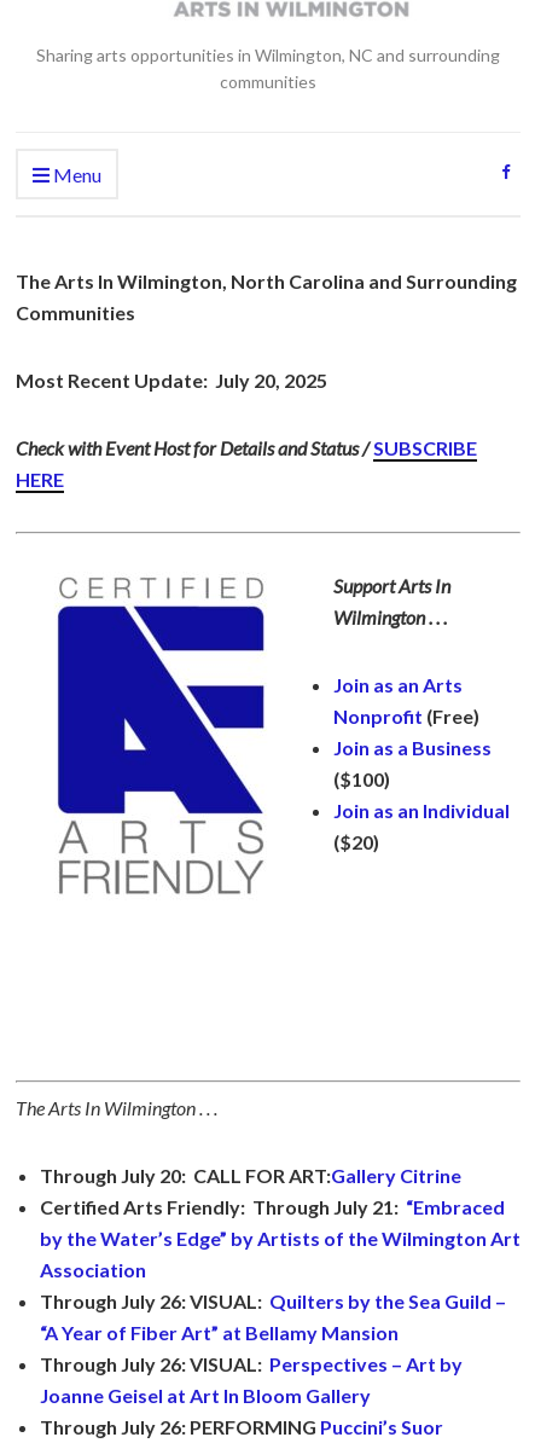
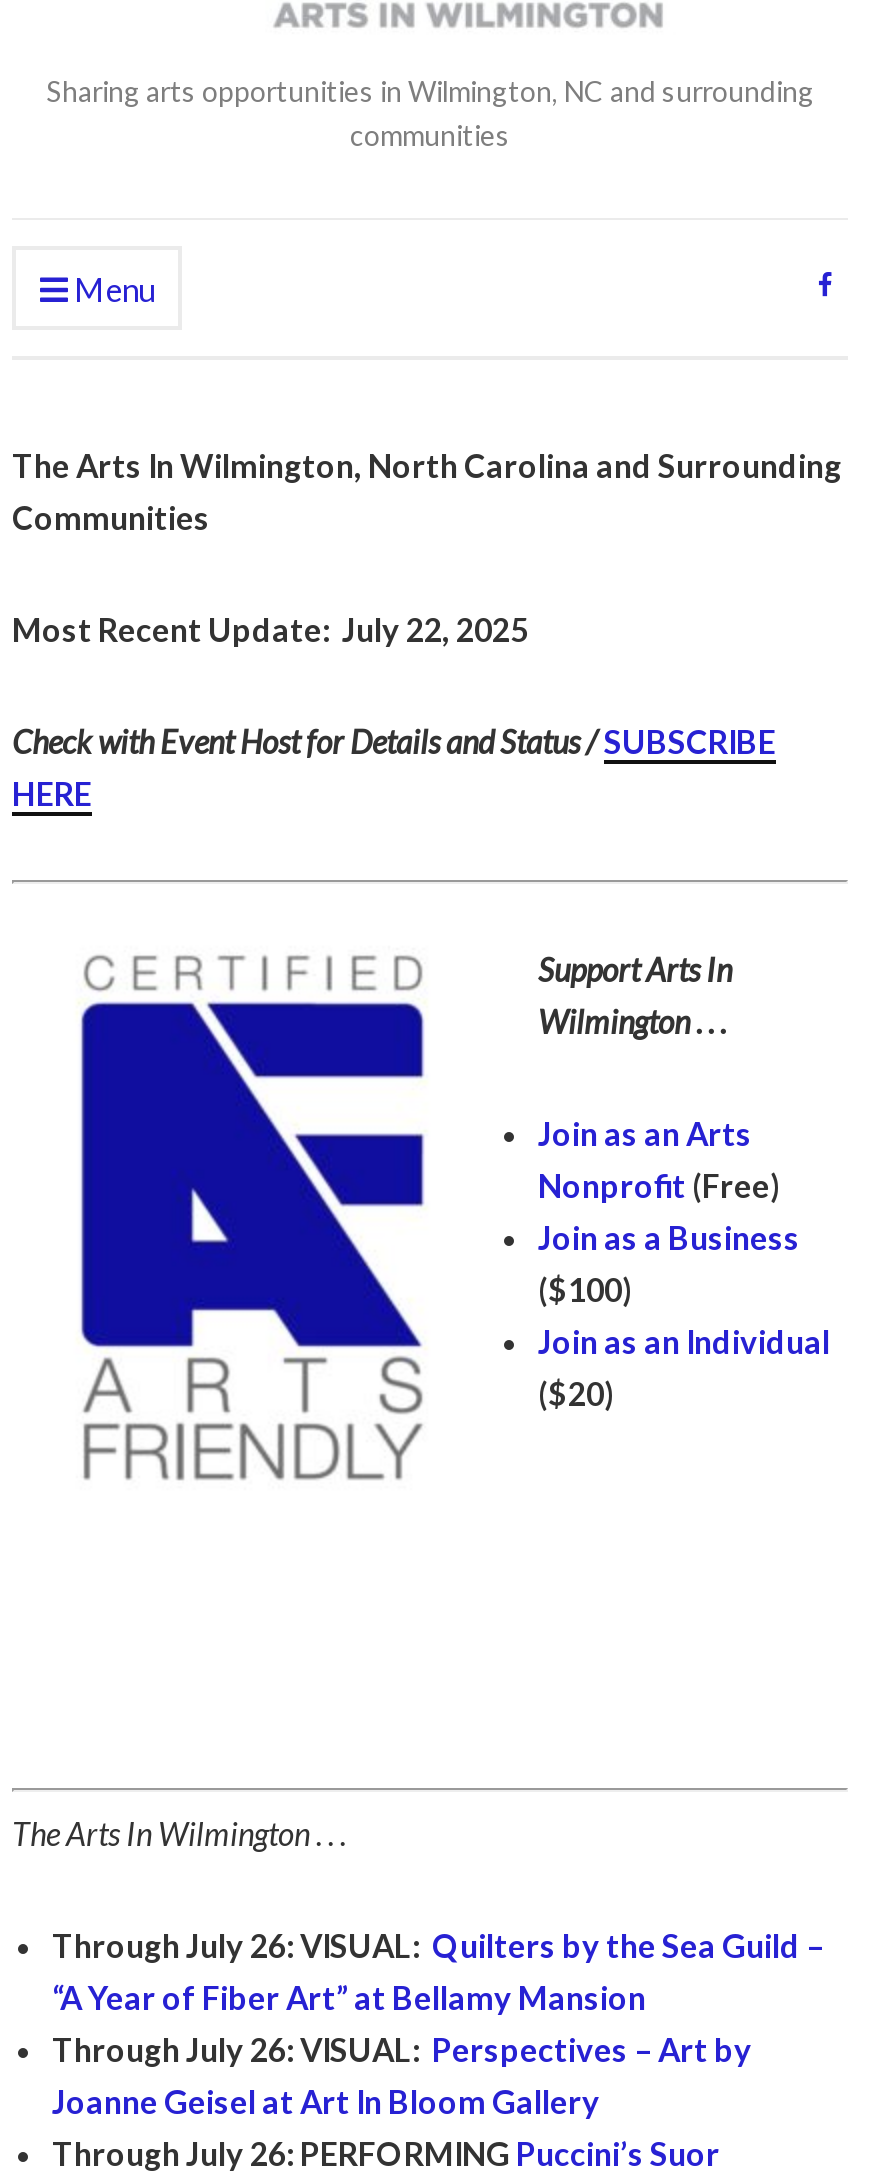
- Most Recent Update: July 20, 2025
+ Most Recent Update: July 22, 2025

- Through July 20: CALL FOR ART:Gallery Citrine
- Certified Arts Friendly: Through July 21: “Embraced
- by the Water’s Edge” by Artists of the Wilmington Art
- Association
- Through July 26: VISUAL: Quilters by the Sea Guild –
+ Through July 26: VISUAL: Quilters by the Sea Guild –
